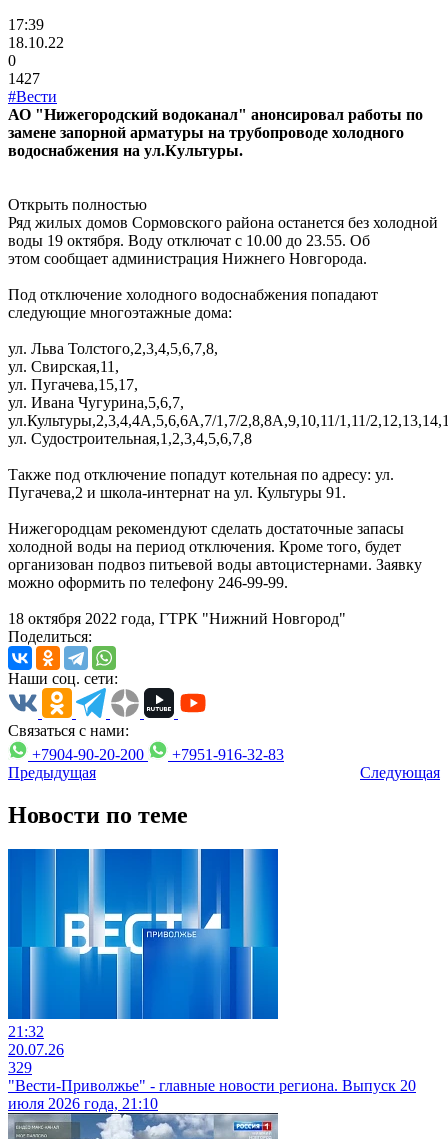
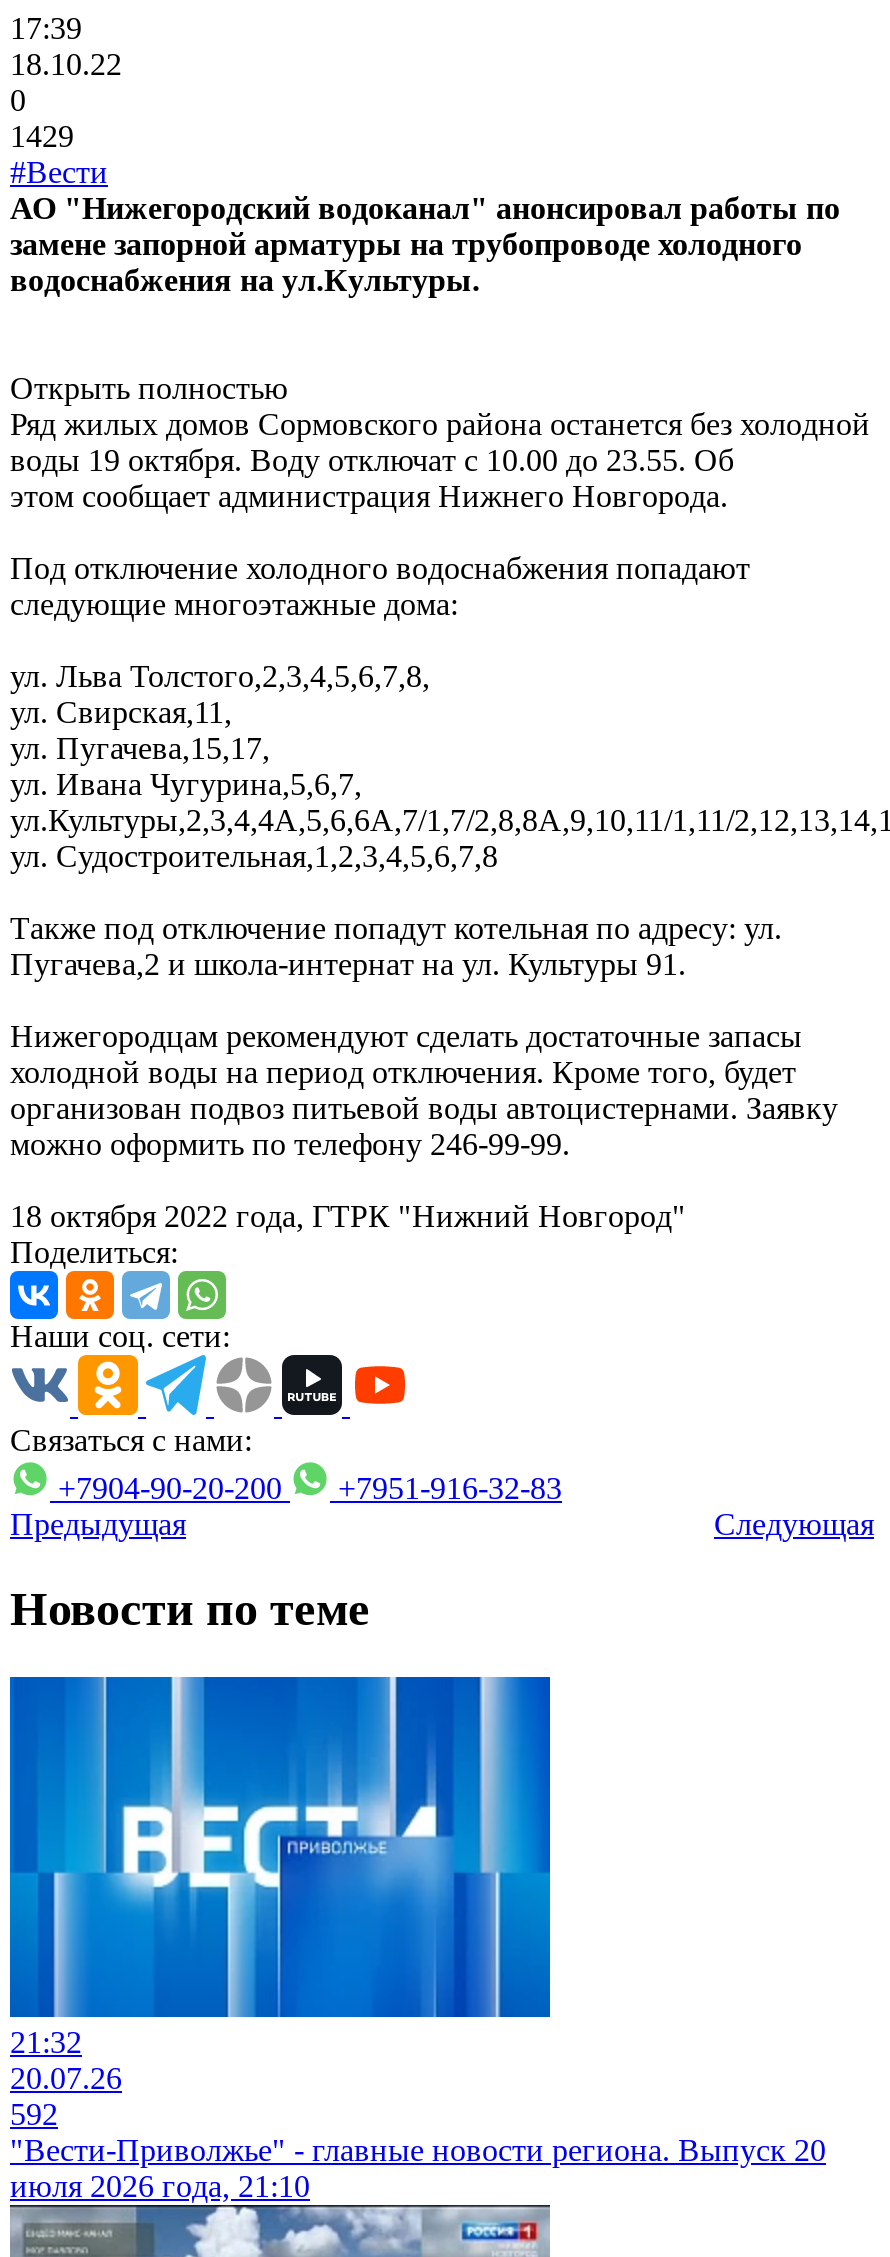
- 1427
+ 1429

- 329
+ 592
